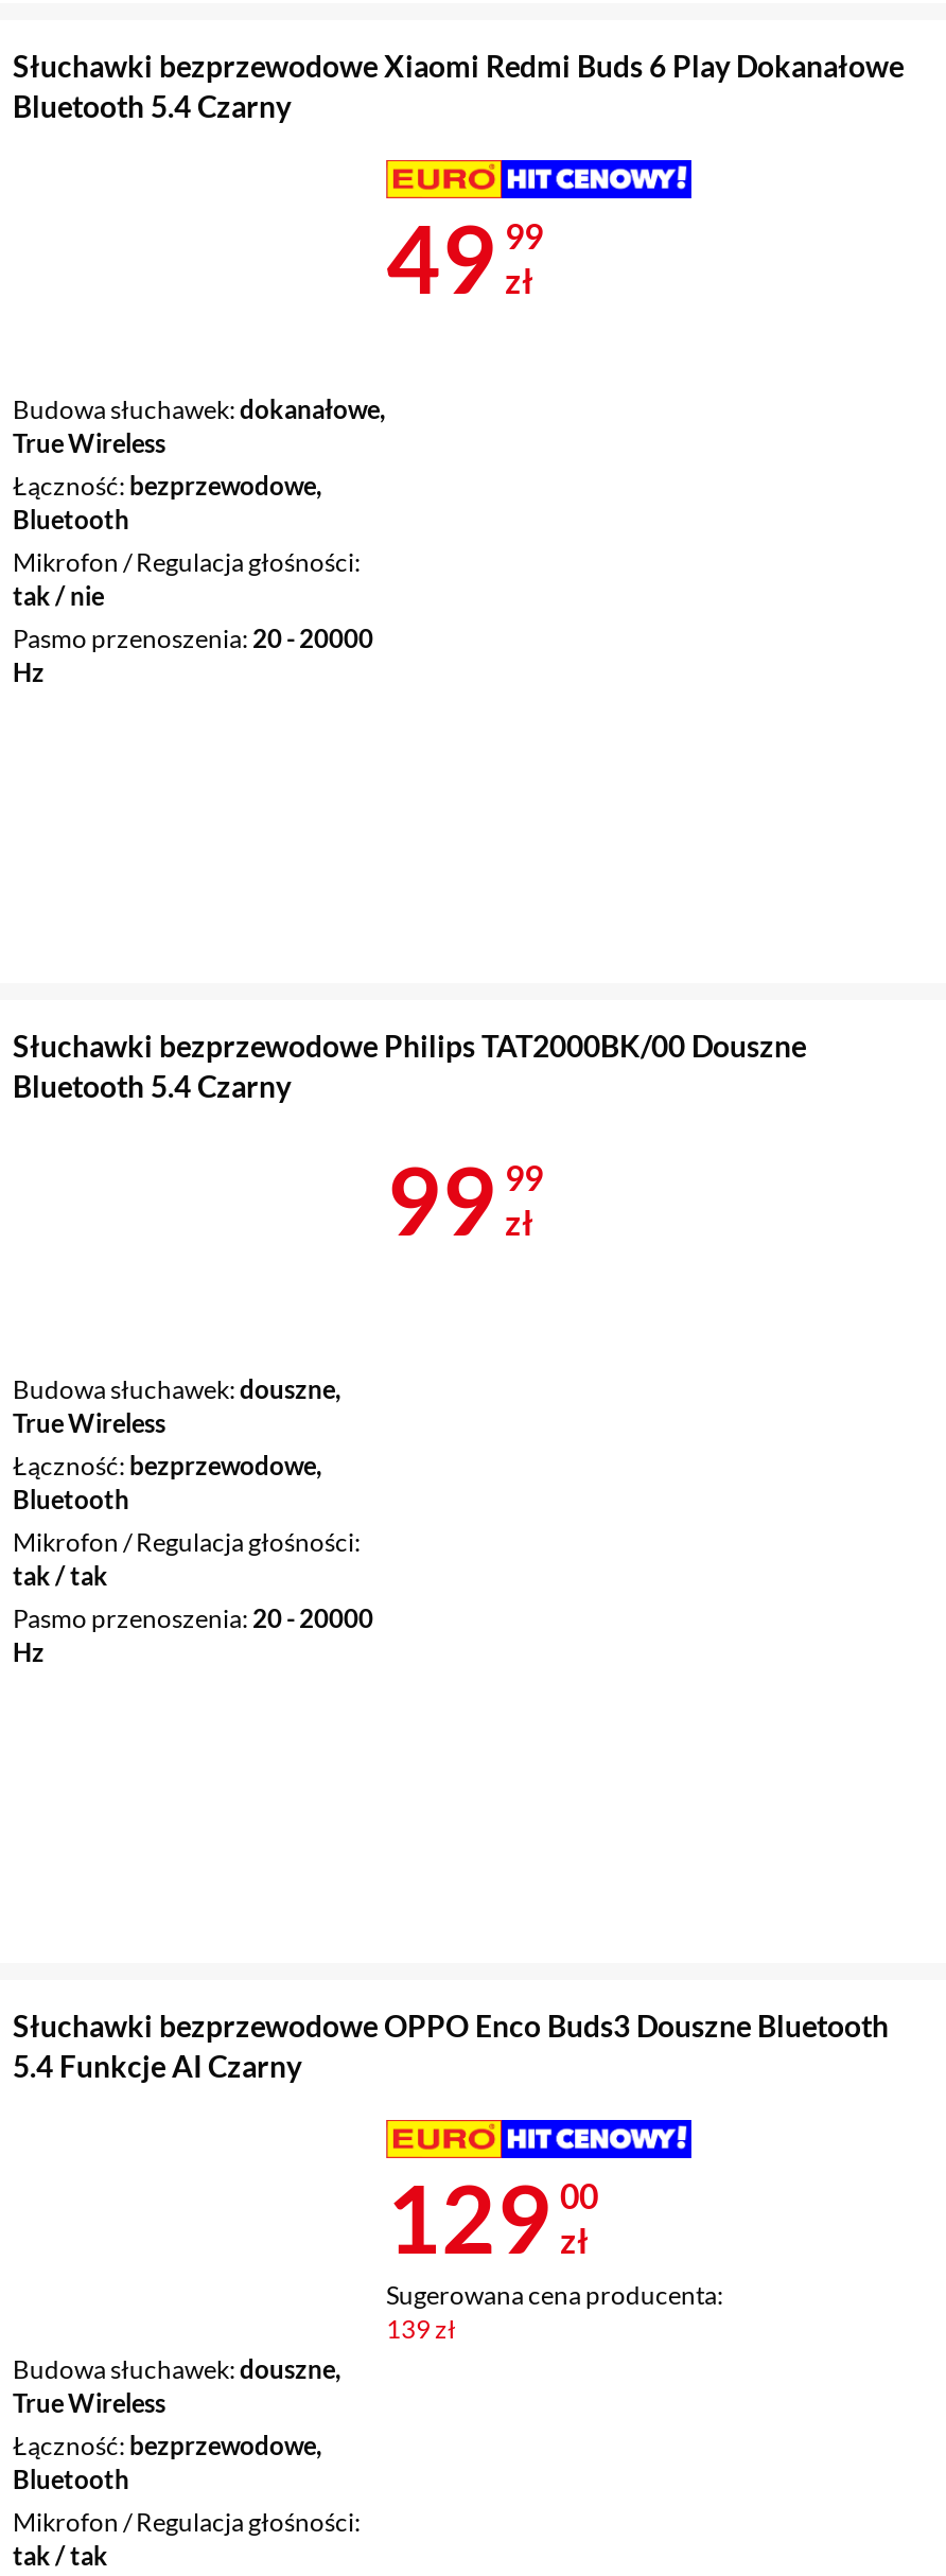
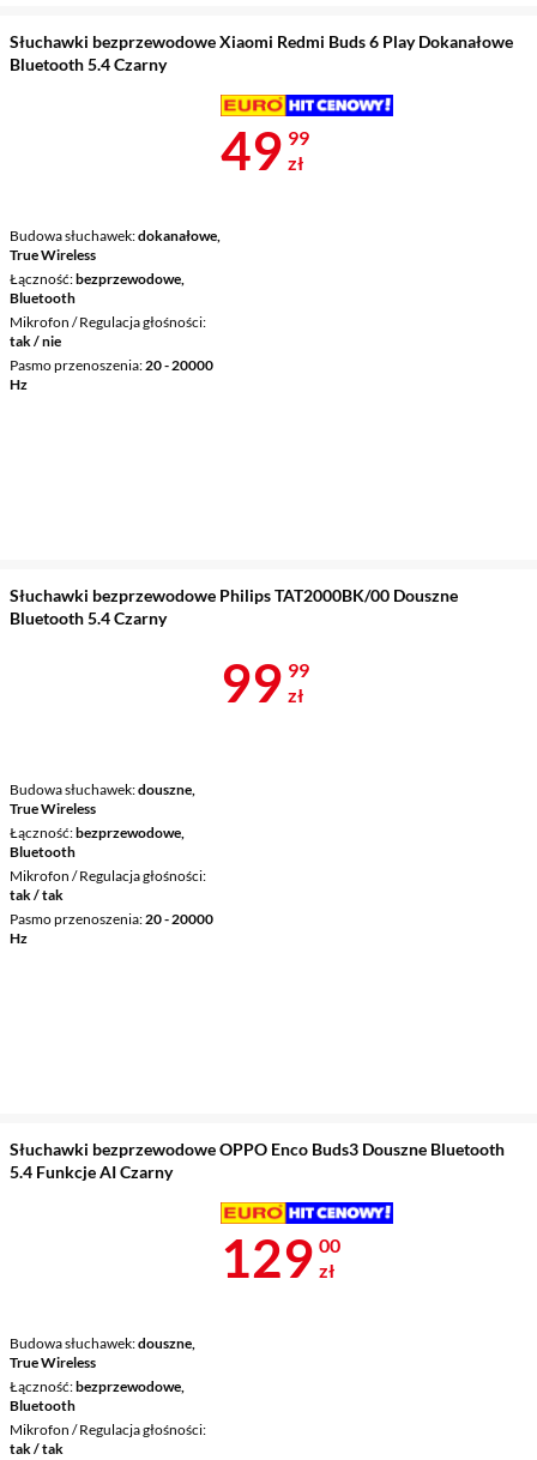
- Sugerowana cena producenta:
- 139 zł
